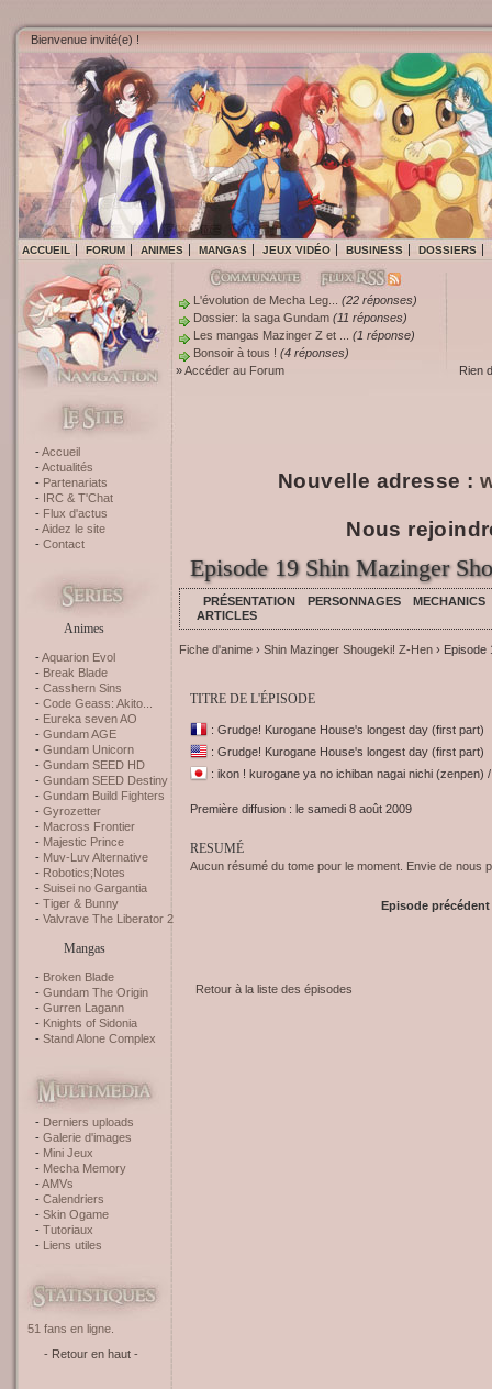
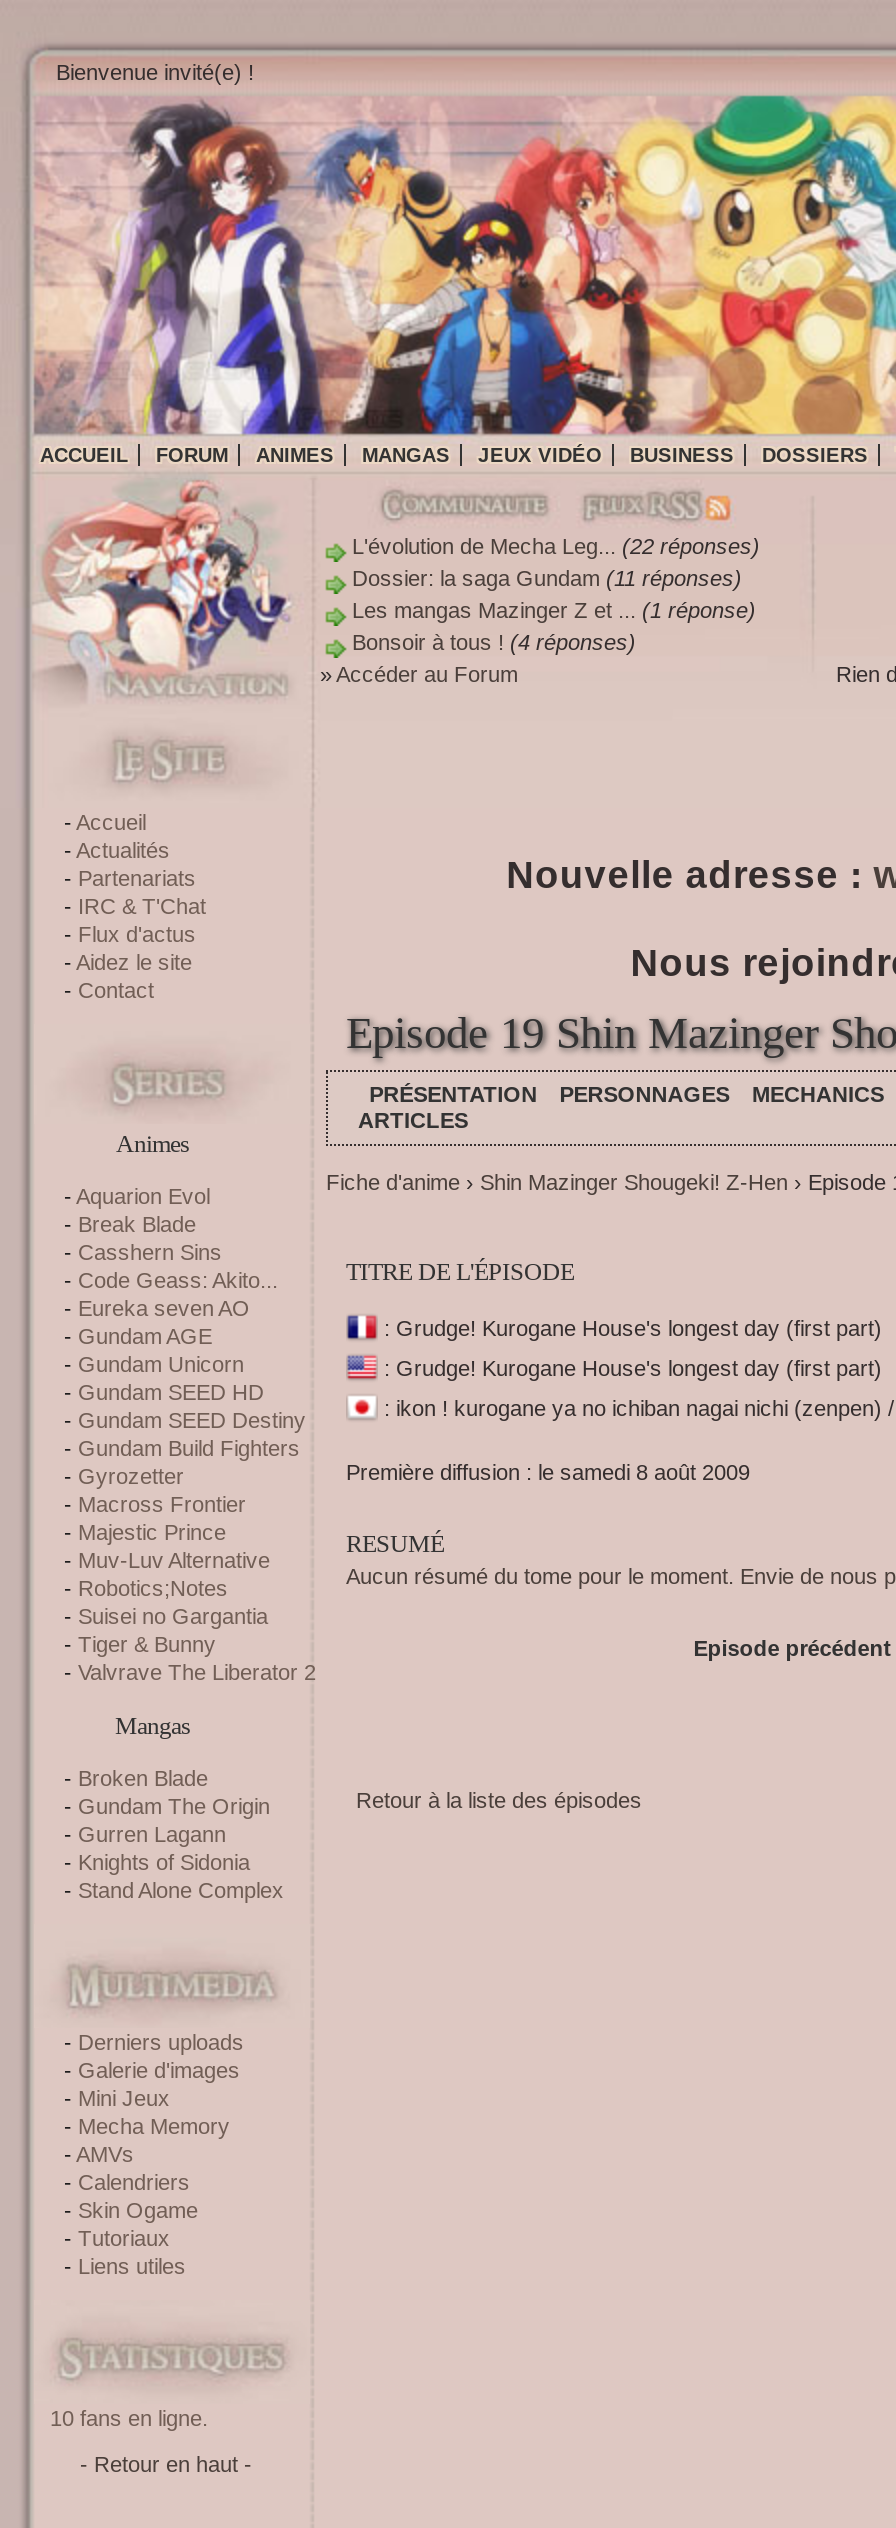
- 51 fans en ligne.
+ 10 fans en ligne.
